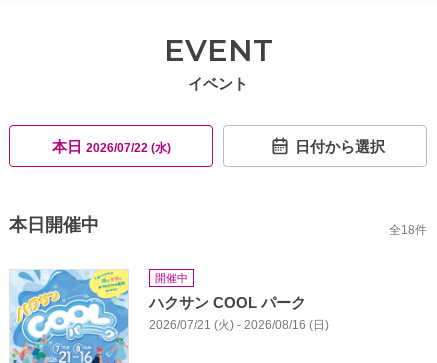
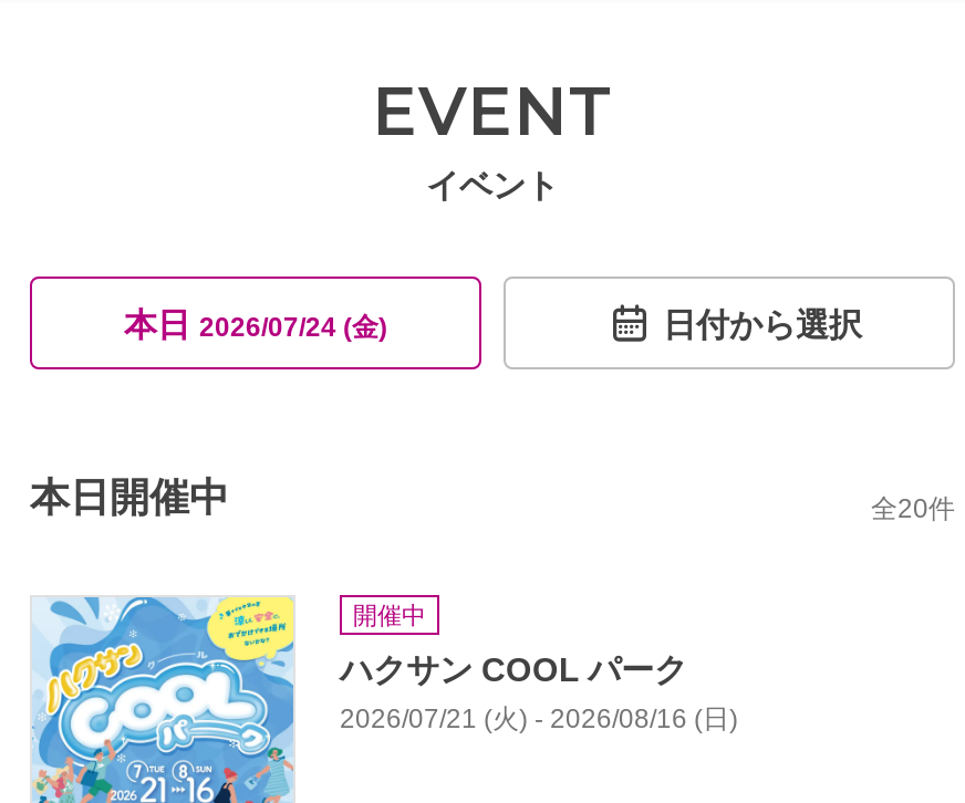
- 本日2026/07/22 (水)
+ 本日2026/07/24 (金)

- 全18件
+ 全20件
